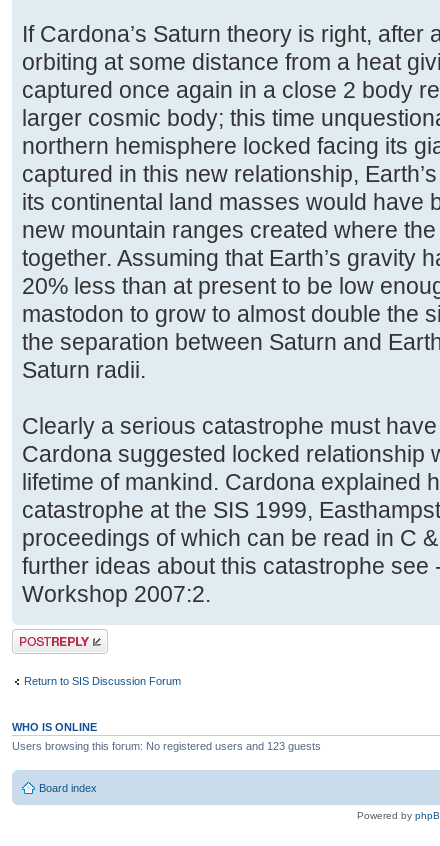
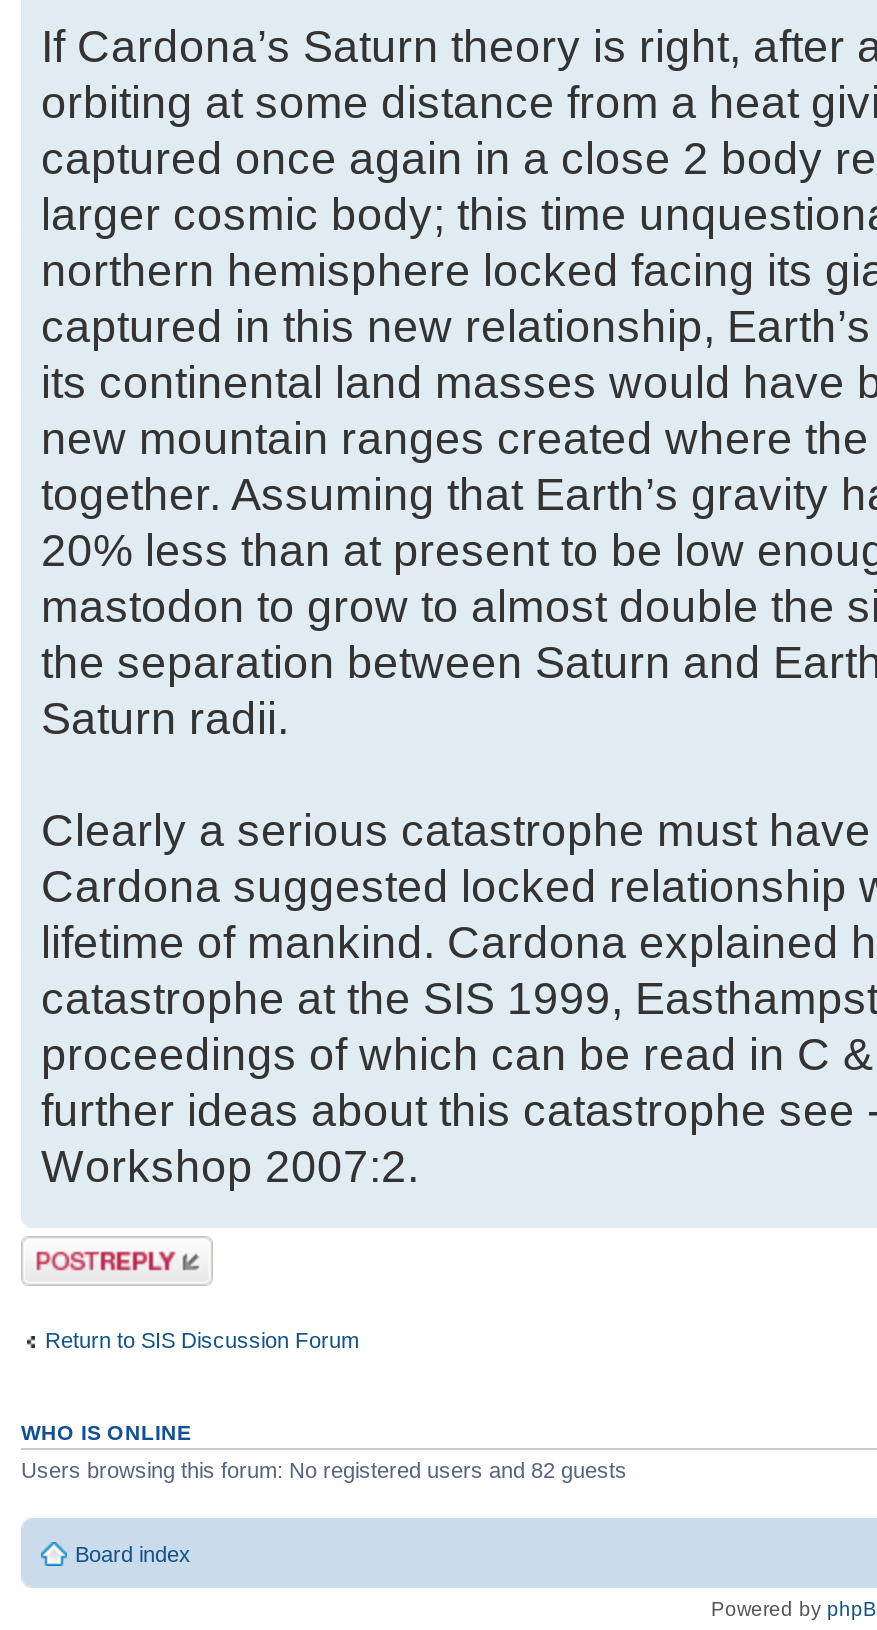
- Users browsing this forum: No registered users and 123 guests
+ Users browsing this forum: No registered users and 82 guests
